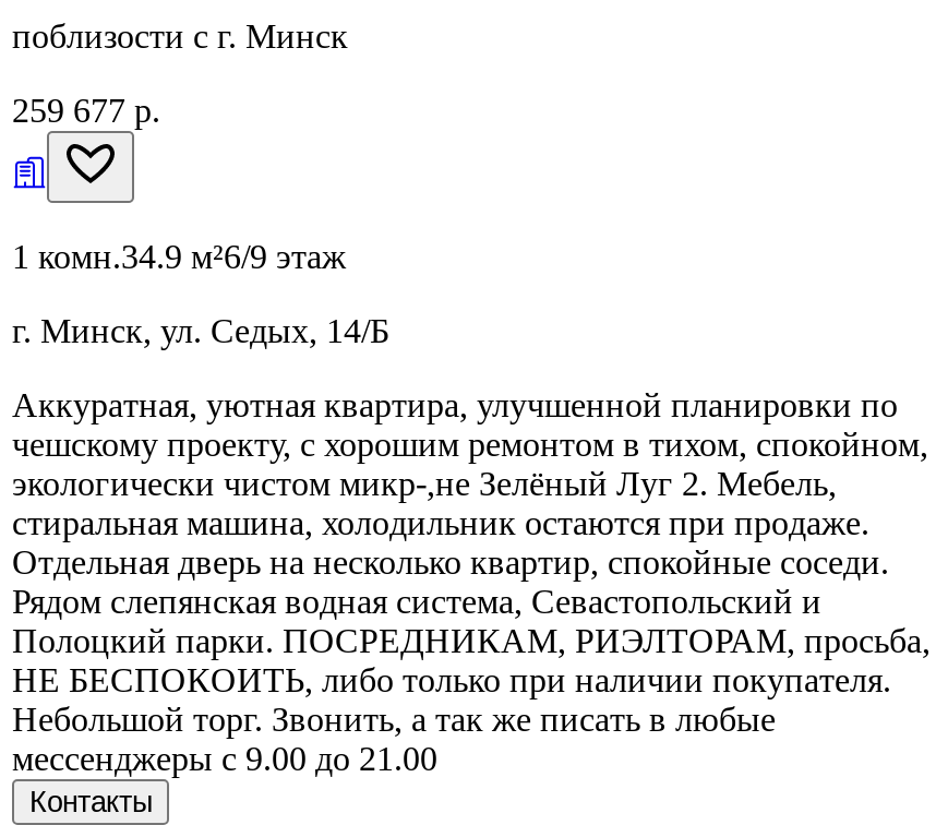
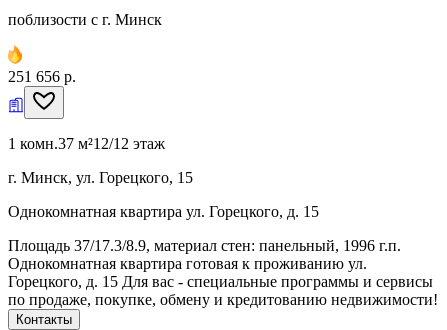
- 259 677 р.
+ 251 656 р.

- 1 комн.34.9 м²6/9 этаж
- г. Минск, ул. Седых, 14/Б
- Аккуратная, уютная квартира, улучшенной планировки по
- чешскому проекту, с хорошим ремонтом в тихом, спокойном,
- экологически чистом микр-,не Зелёный Луг 2. Мебель,
- стиральная машина, холодильник остаются при продаже.
- Отдельная дверь на несколько квартир, спокойные соседи.
- Рядом слепянская водная система, Севастопольский и
- Полоцкий парки. ПОСРЕДНИКАМ, РИЭЛТОРАМ, просьба,
- НЕ БЕСПОКОИТЬ, либо только при наличии покупателя.
- Небольшой торг. Звонить, а так же писать в любые
- мессенджеры с 9.00 до 21.00
+ 1 комн.37 м²12/12 этаж
+ г. Минск, ул. Горецкого, 15
+ Однокомнатная квартира ул. Горецкого, д. 15
+ Площадь 37/17.3/8.9, материал стен: панельный, 1996 г.п.
+ Однокомнатная квартира готовая к проживанию ул.
+ Горецкого, д. 15 Для вас - специальные программы и сервисы
+ по продаже, покупке, обмену и кредитованию недвижимости!
